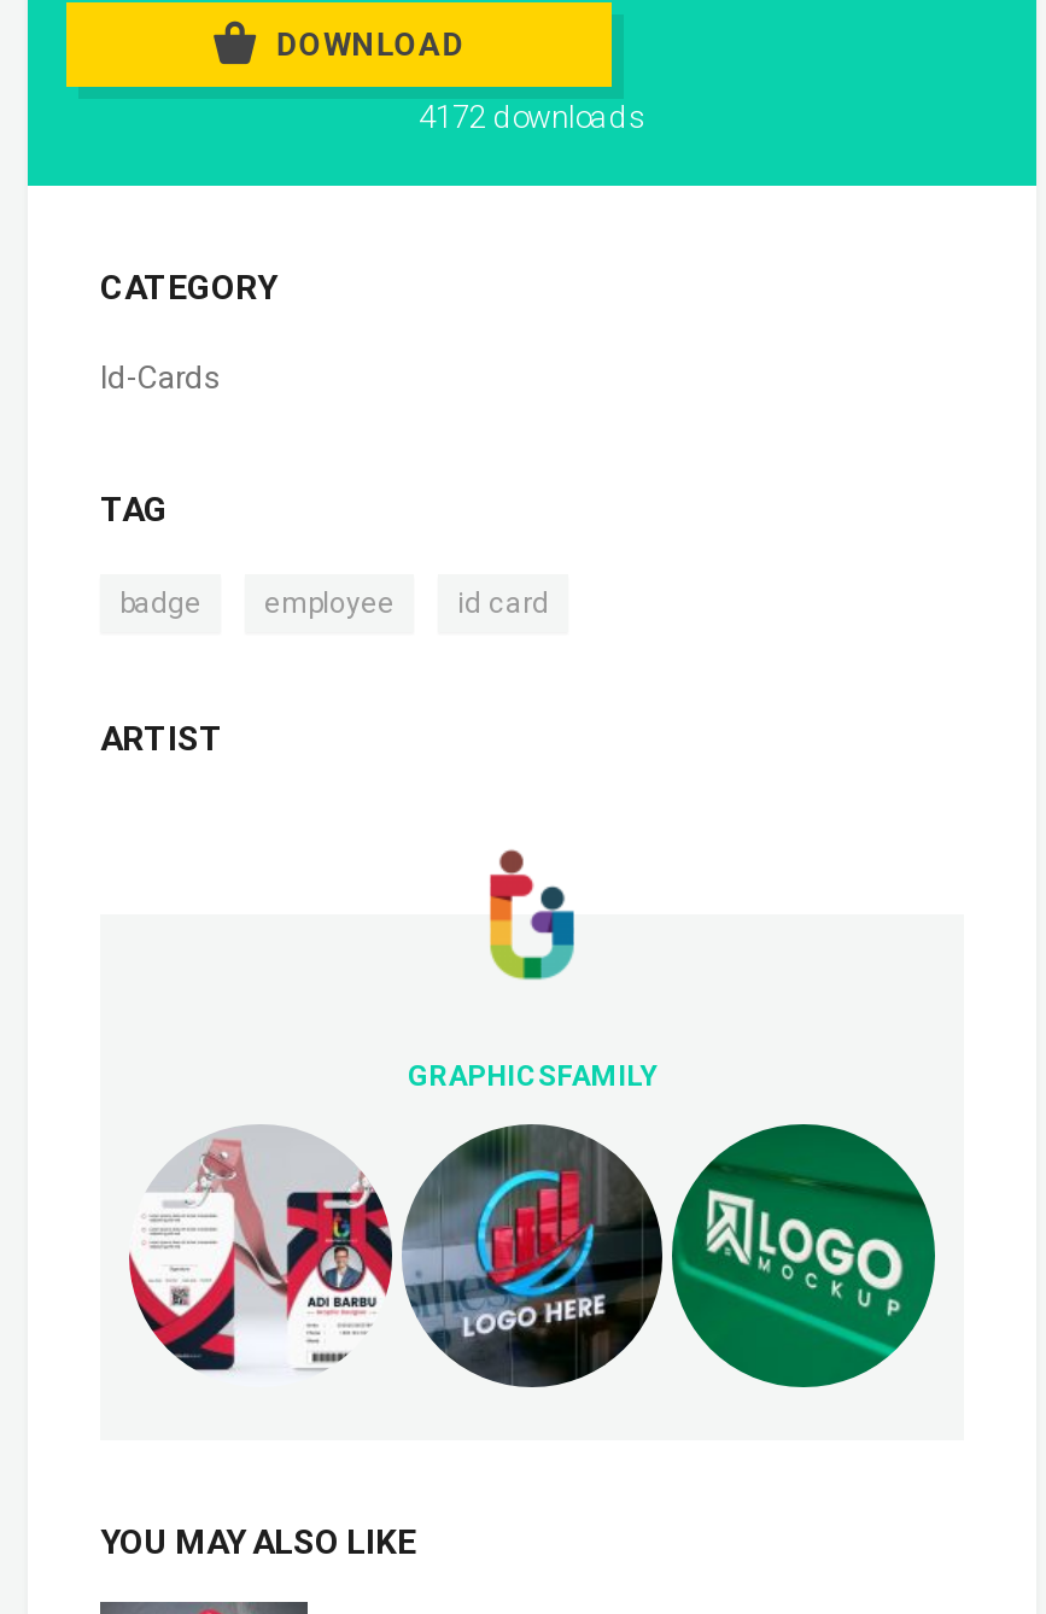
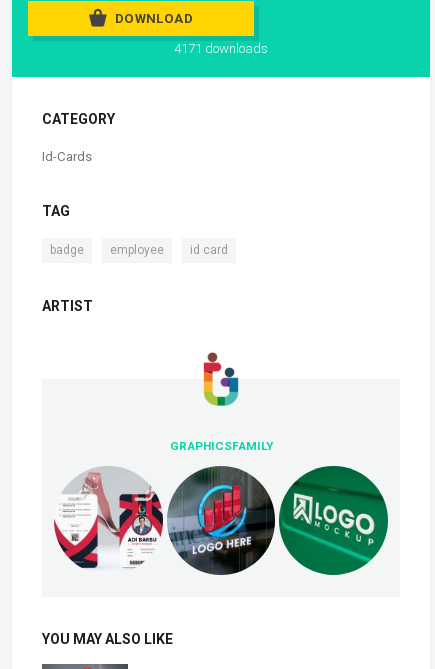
- 4172 downloads
+ 4171 downloads
